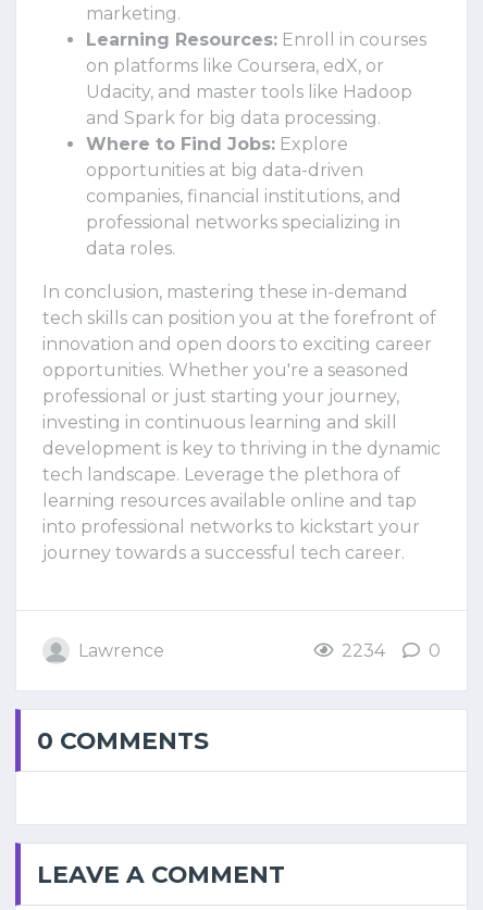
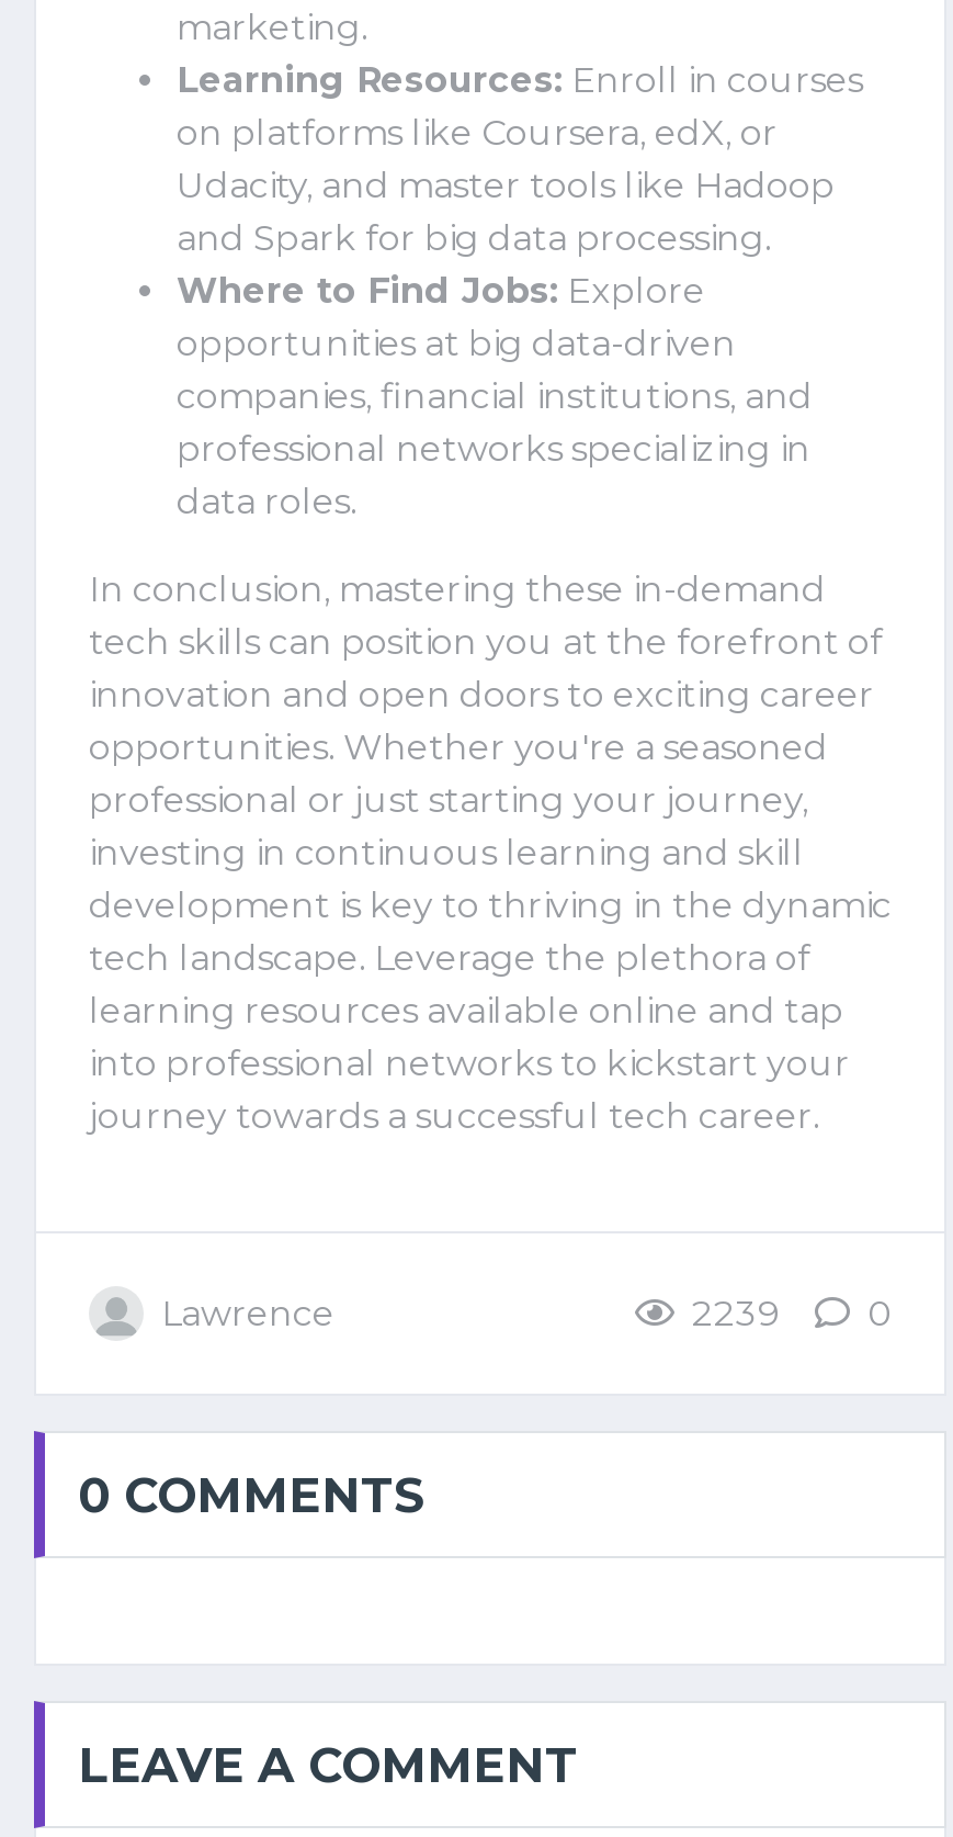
- 2234
+ 2239
